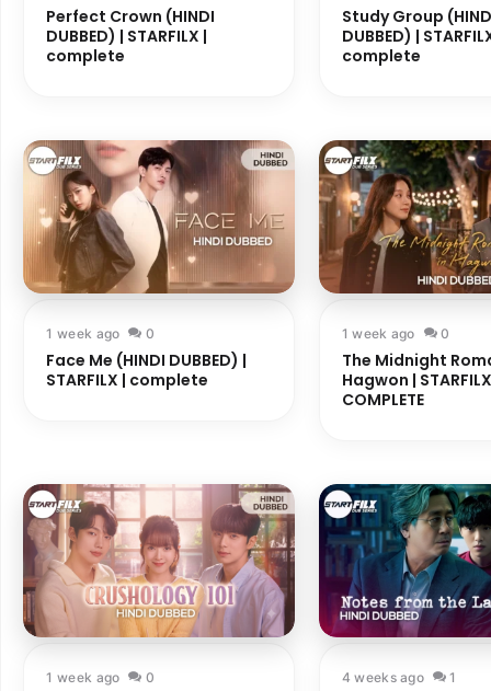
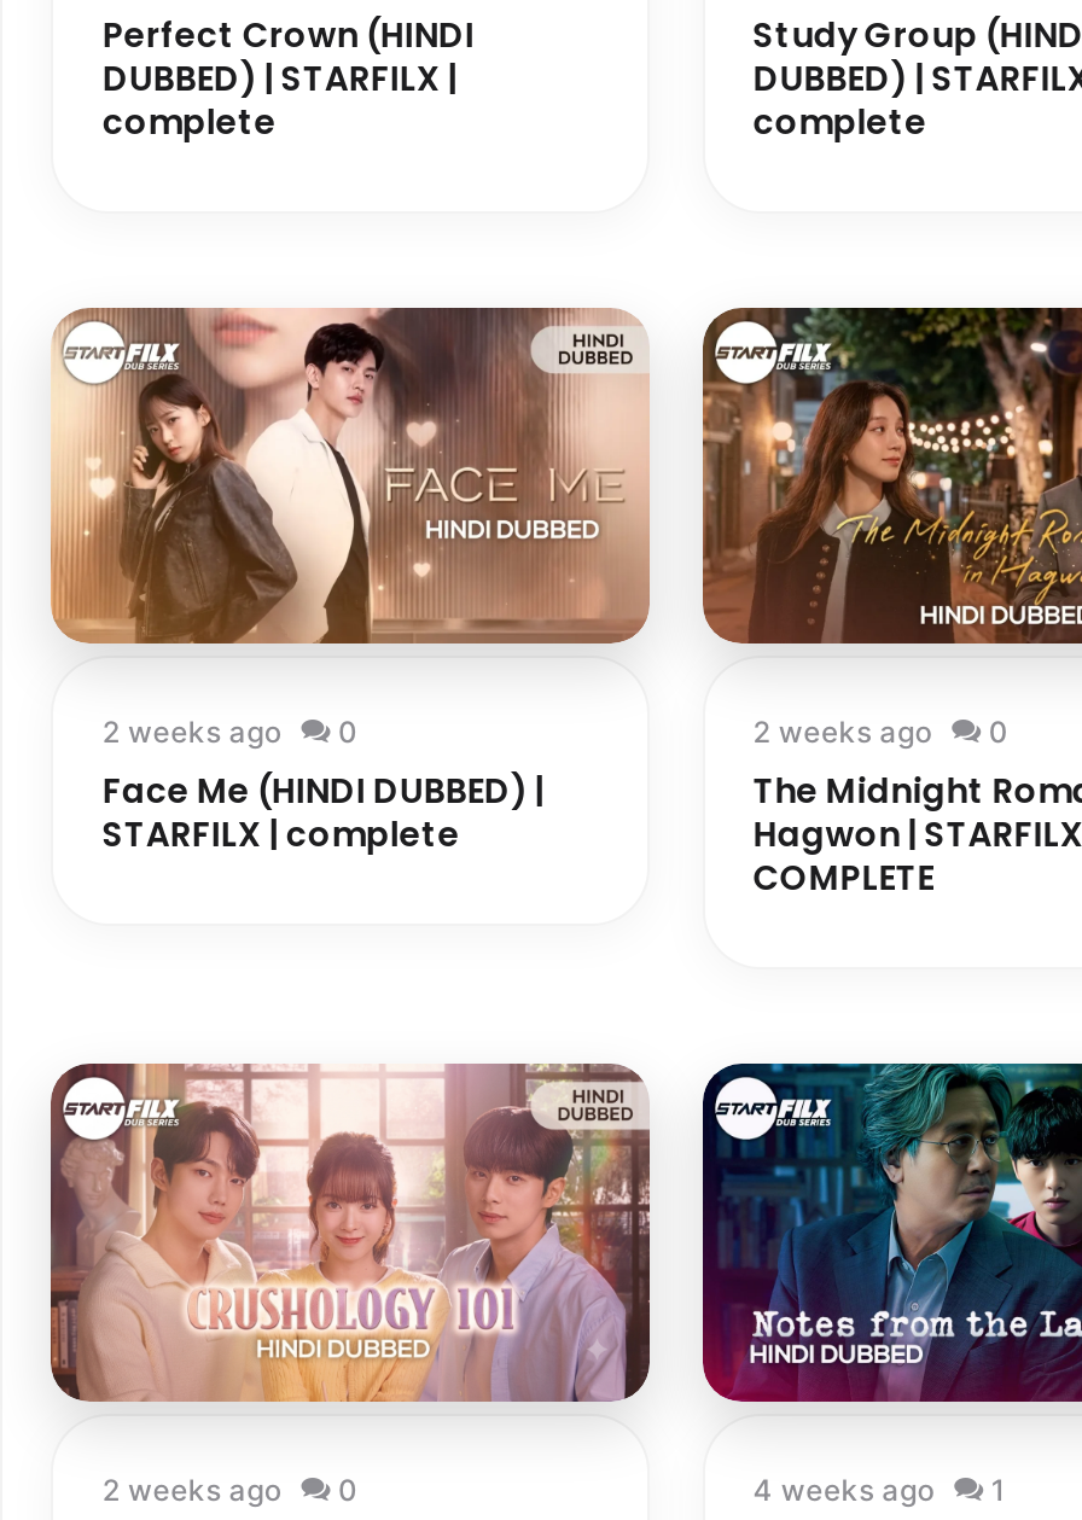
- 1 week ago 0
+ 2 weeks ago 0

- 1 week ago 0
+ 2 weeks ago 0

- 1 week ago 0
+ 2 weeks ago 0
